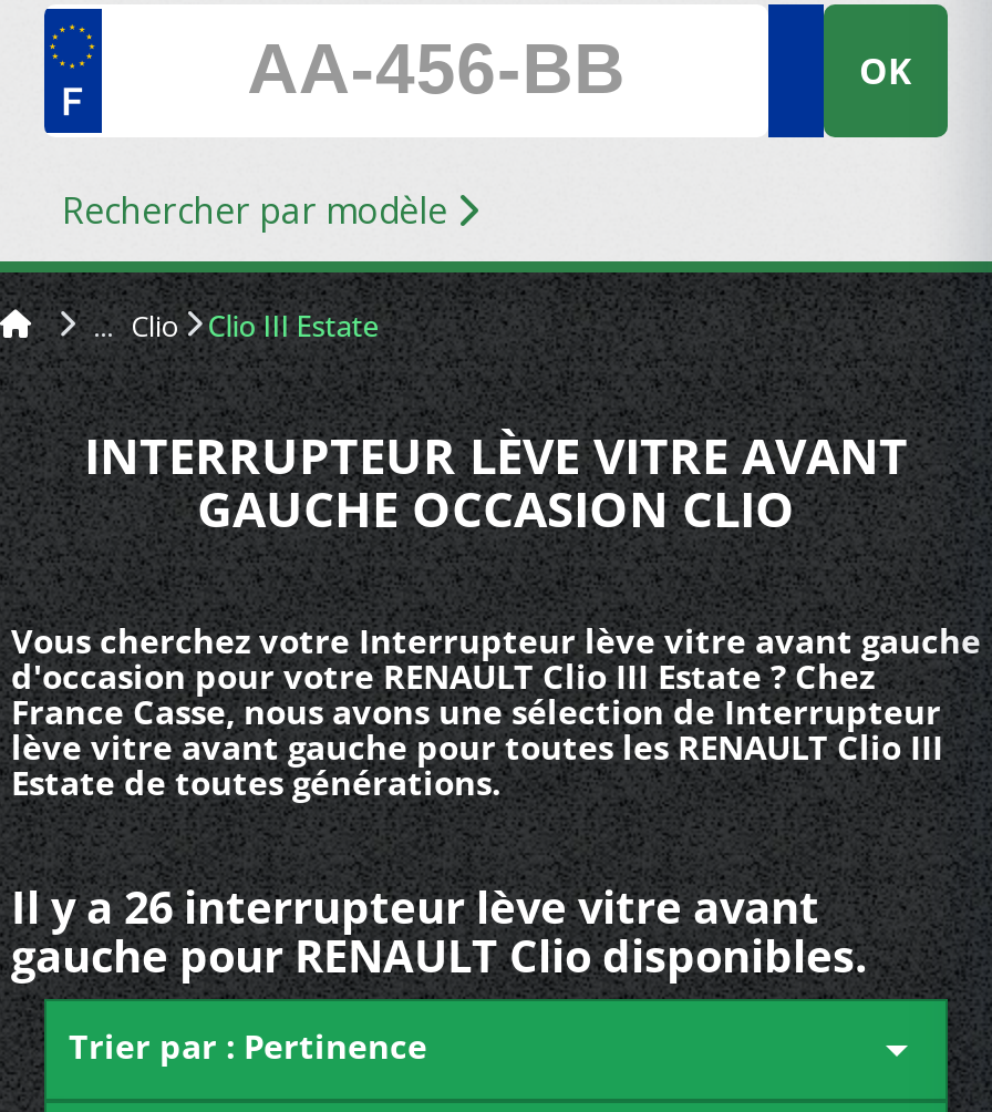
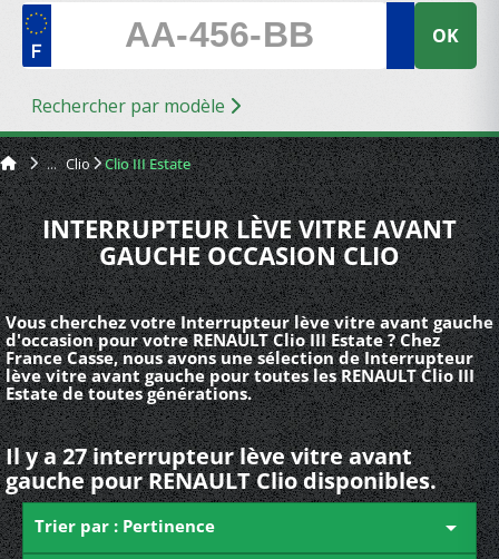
- Il y a 26 interrupteur lève vitre avant
+ Il y a 27 interrupteur lève vitre avant
